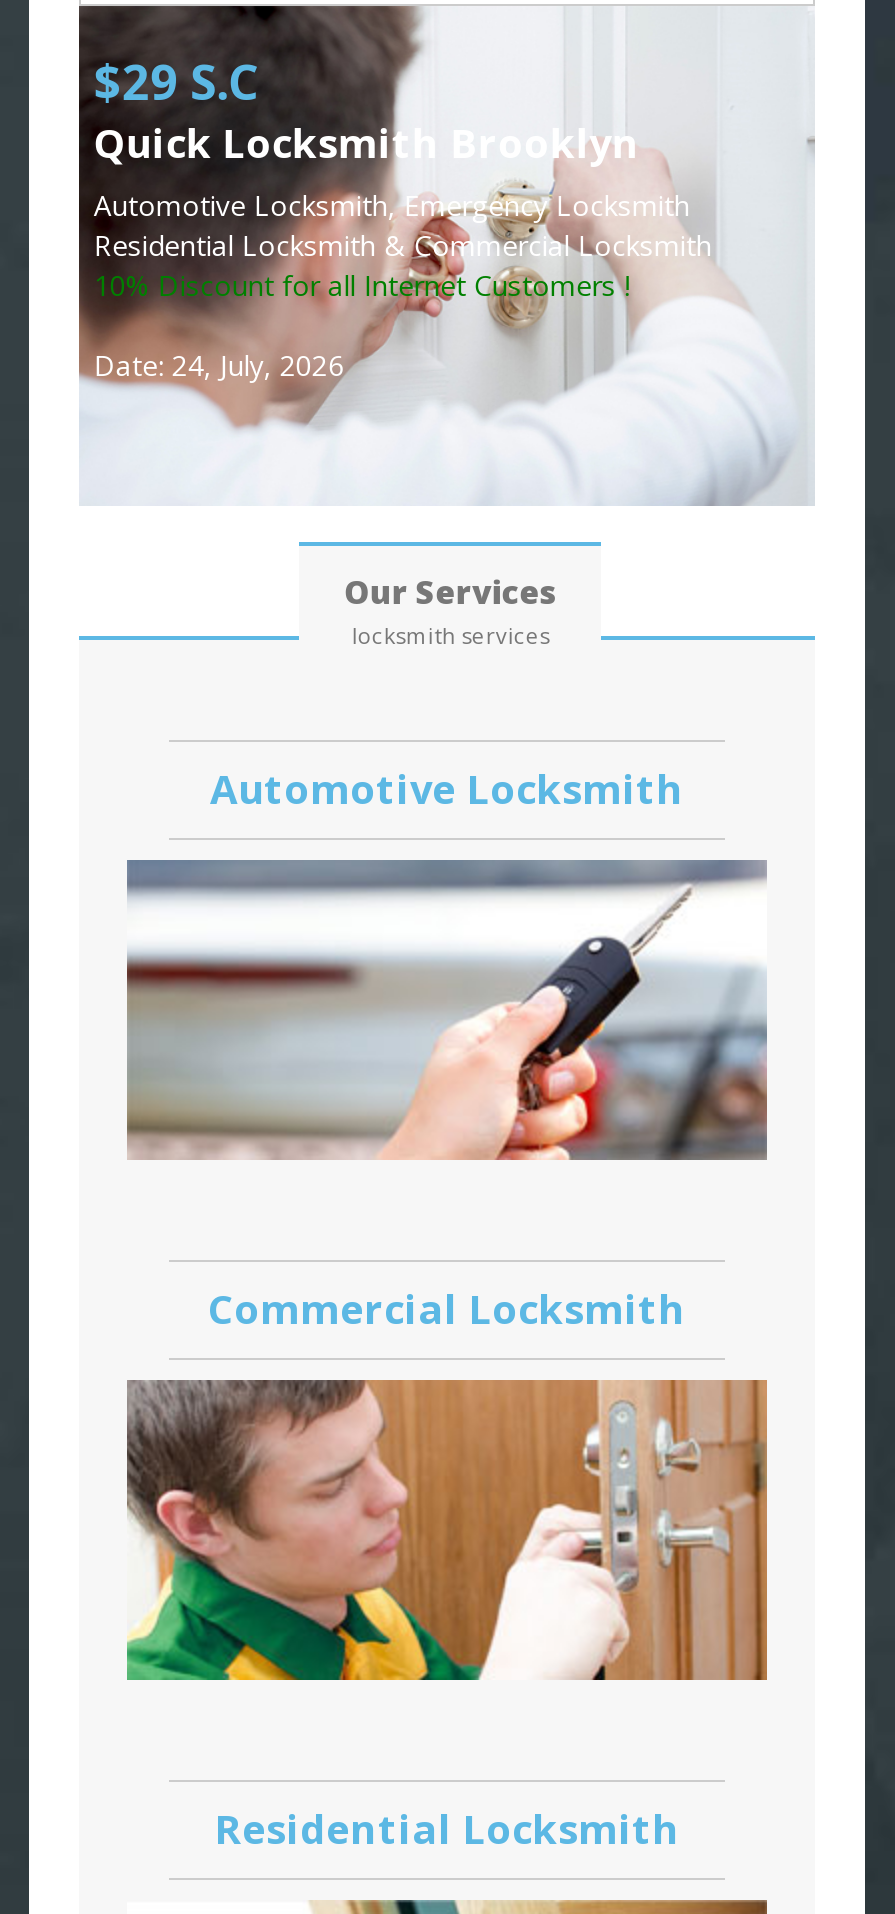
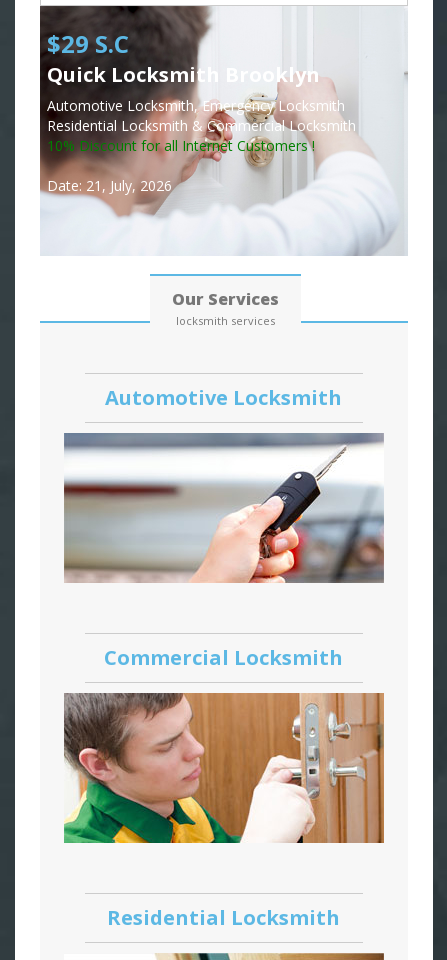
- Date: 24, July, 2026
+ Date: 21, July, 2026
